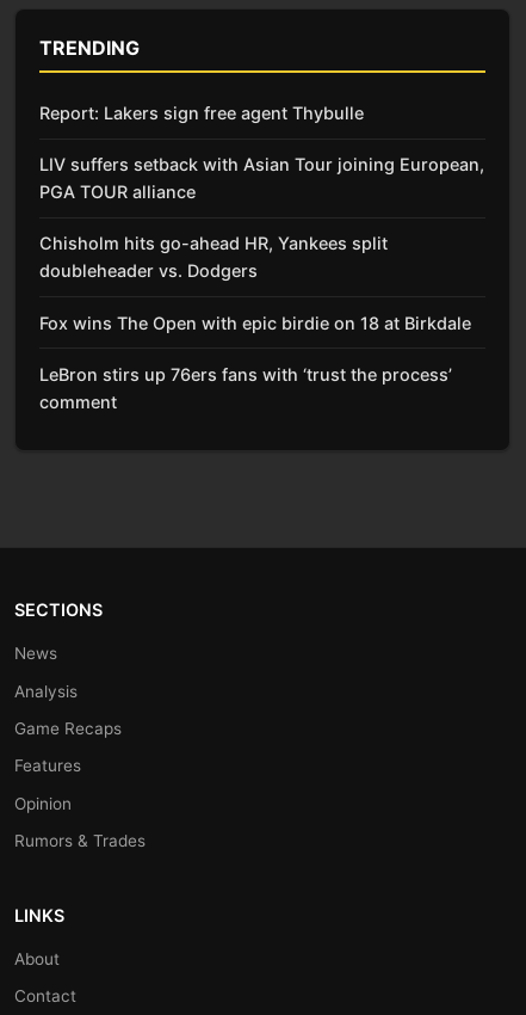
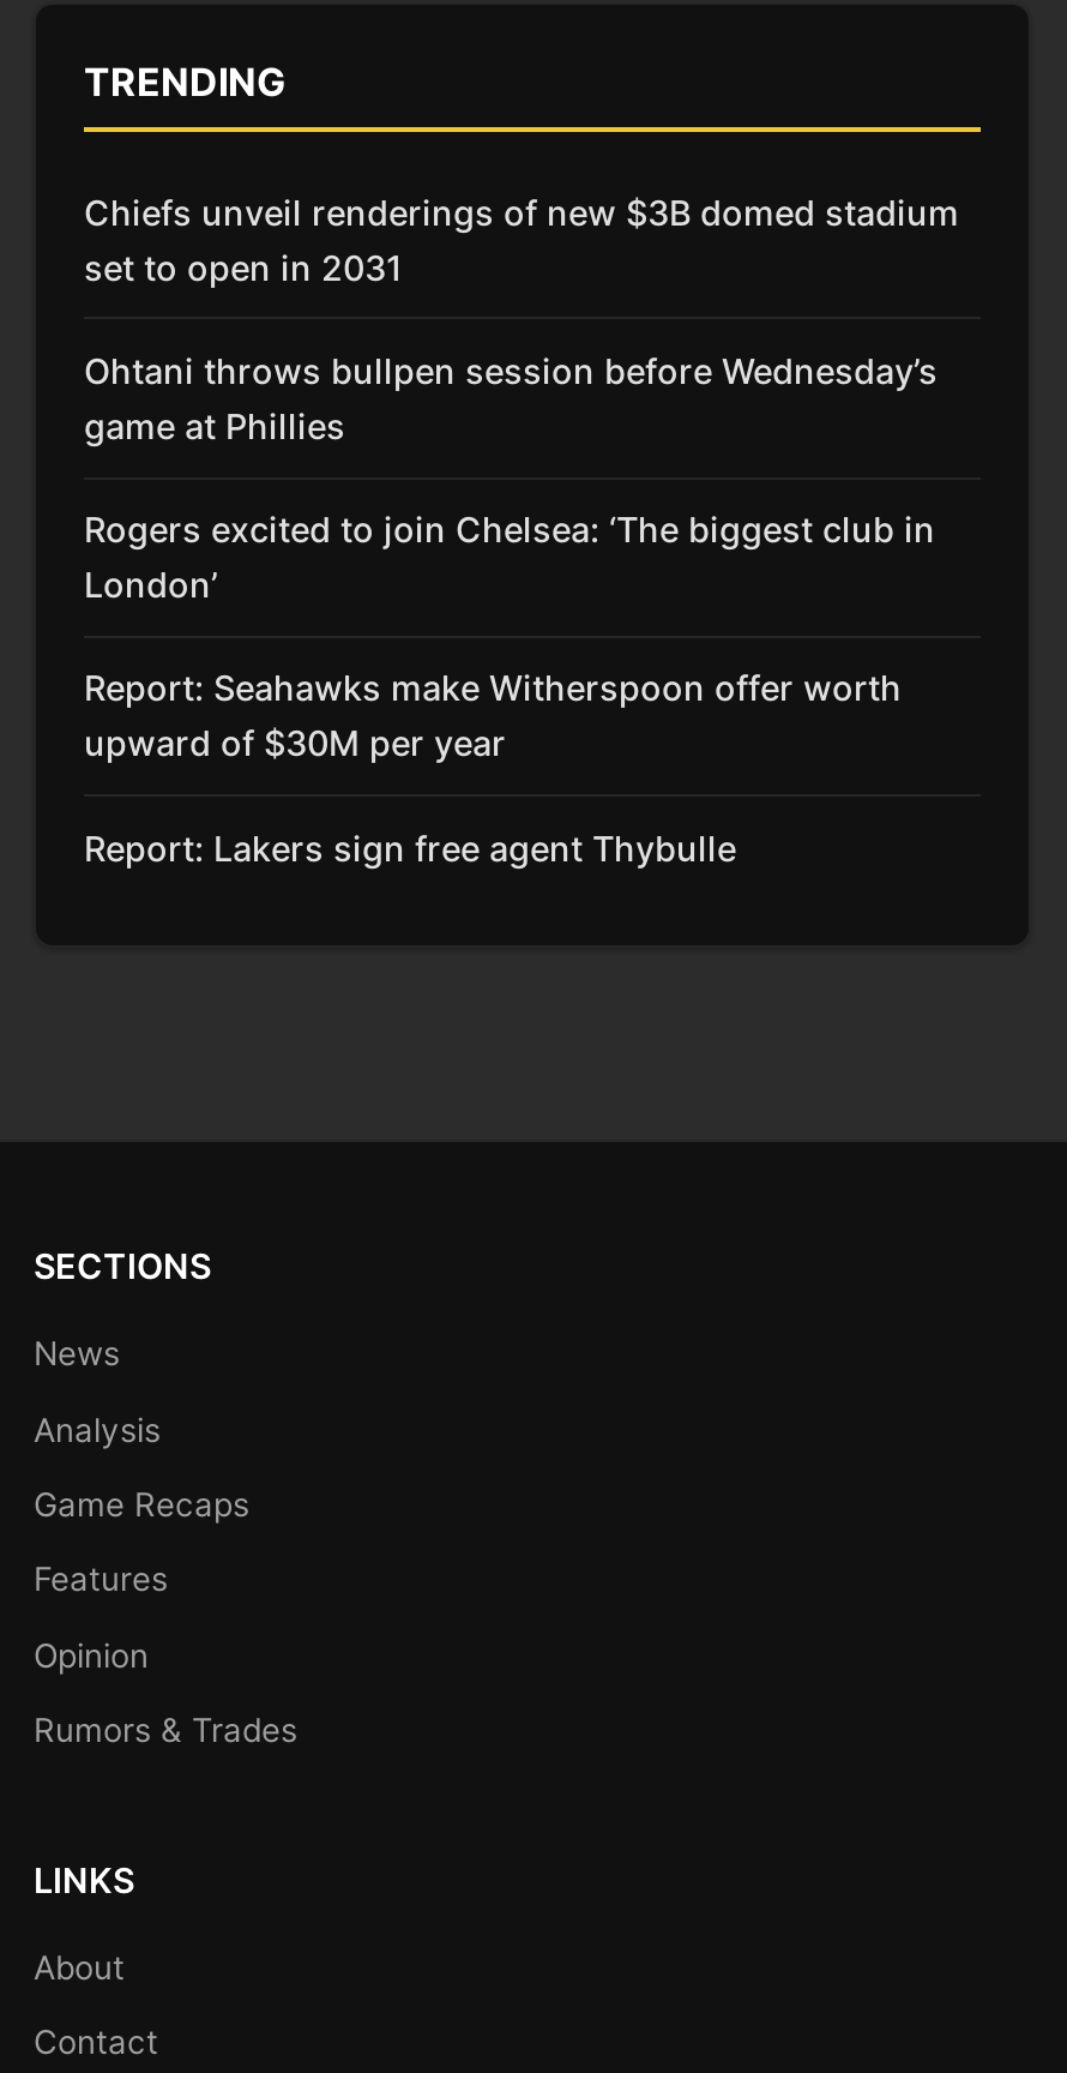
+ Chiefs unveil renderings of new $3B domed stadium
+ set to open in 2031
+ Ohtani throws bullpen session before Wednesday’s
+ game at Phillies
+ Rogers excited to join Chelsea: ‘The biggest club in
+ London’
+ Report: Seahawks make Witherspoon offer worth
+ upward of $30M per year

moved down: Report: Lakers sign free agent Thybulle

- LIV suffers setback with Asian Tour joining European,
- PGA TOUR alliance
- Chisholm hits go-ahead HR, Yankees split
- doubleheader vs. Dodgers
- Fox wins The Open with epic birdie on 18 at Birkdale
- LeBron stirs up 76ers fans with ‘trust the process’
- comment
